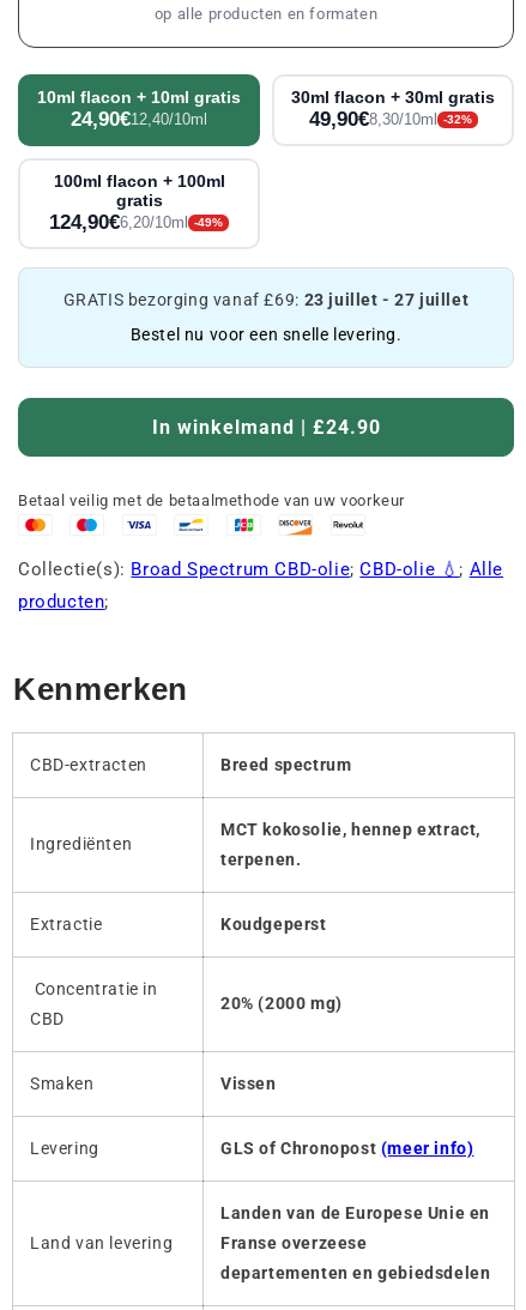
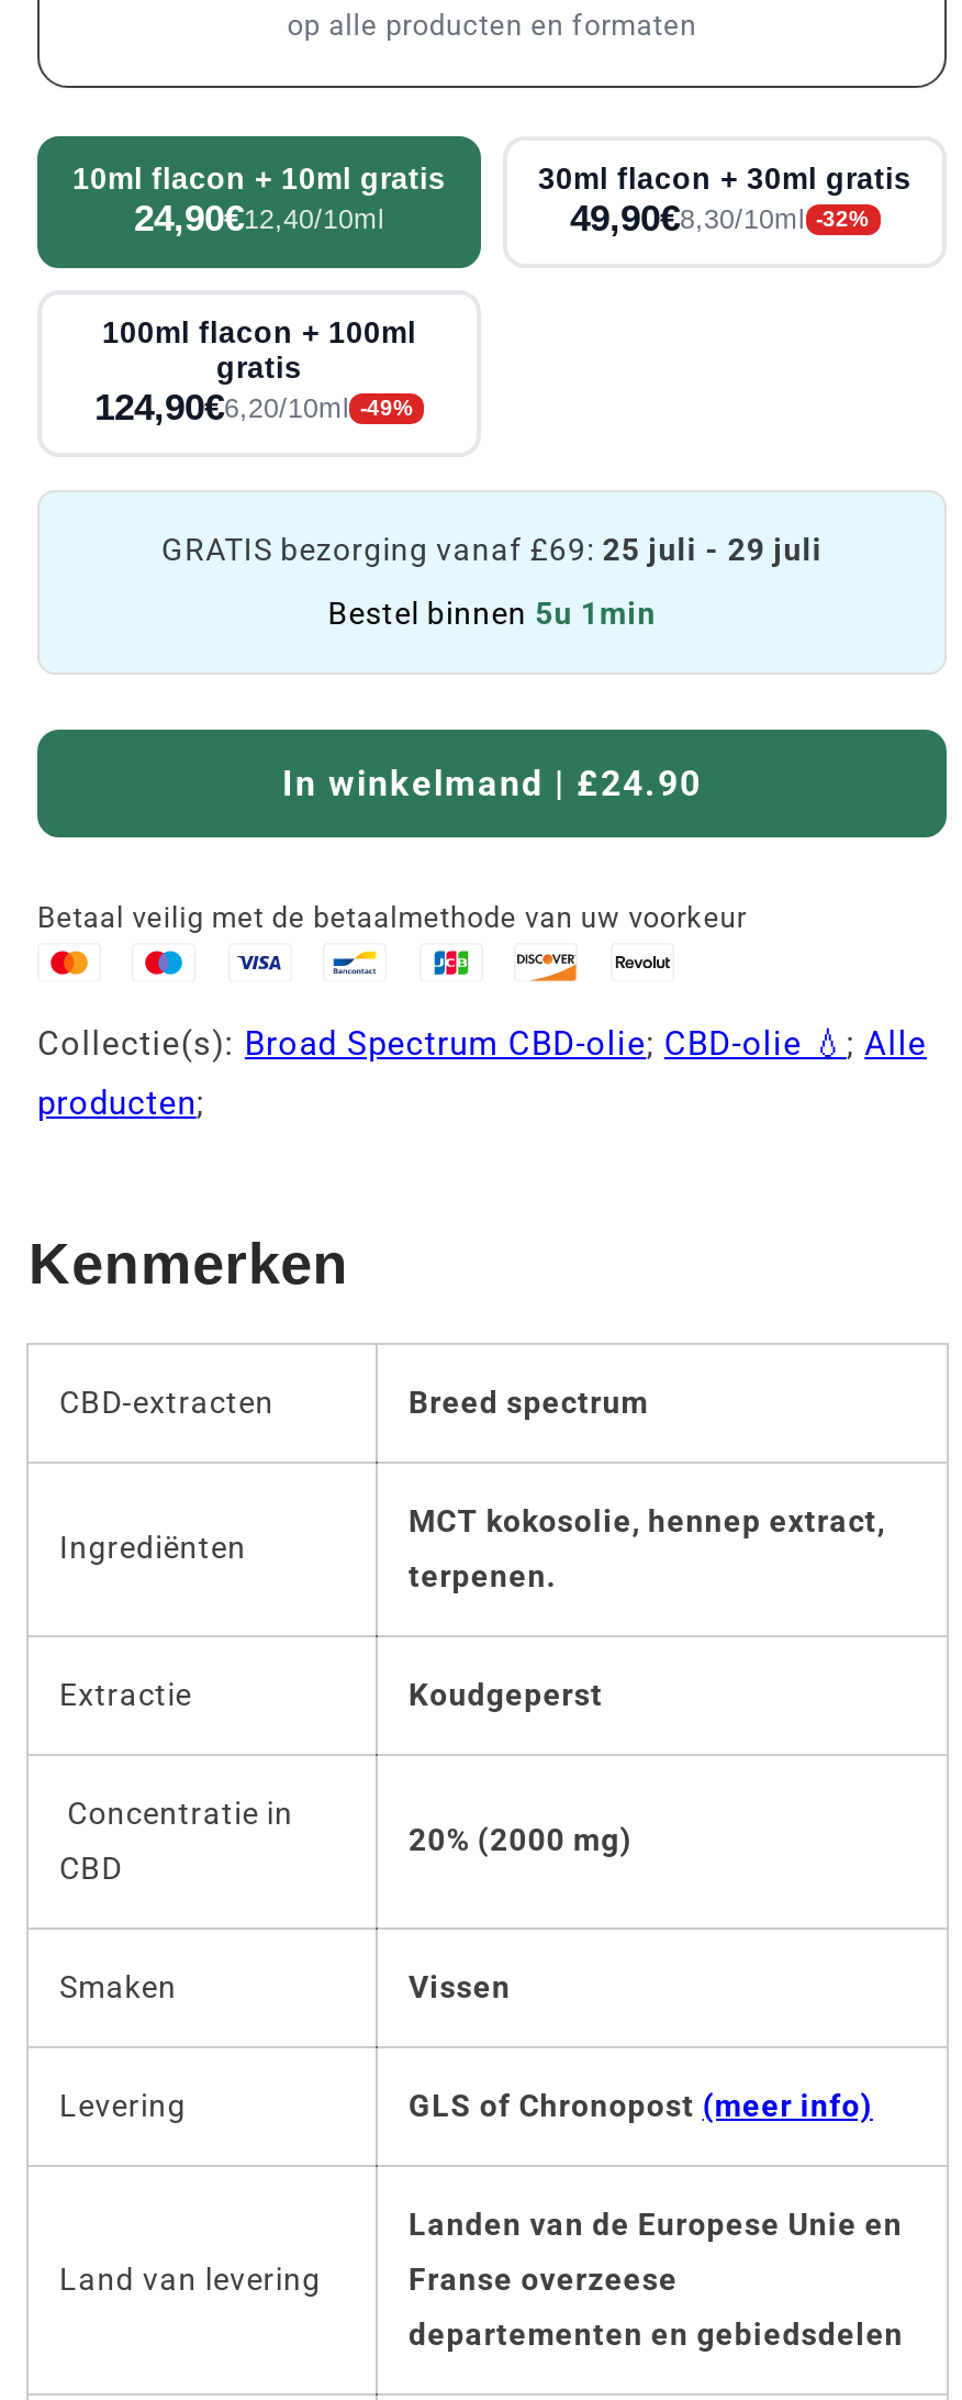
- GRATIS bezorging vanaf £69: 23 juillet - 27 juillet
+ GRATIS bezorging vanaf £69: 25 juli - 29 juli

- Bestel nu voor een snelle levering.
+ Bestel binnen 5u 1min
